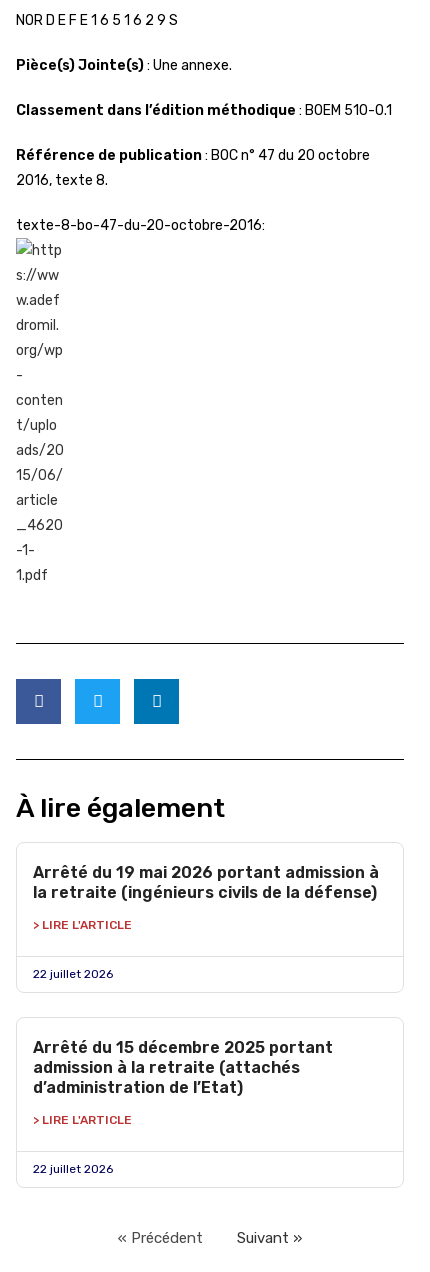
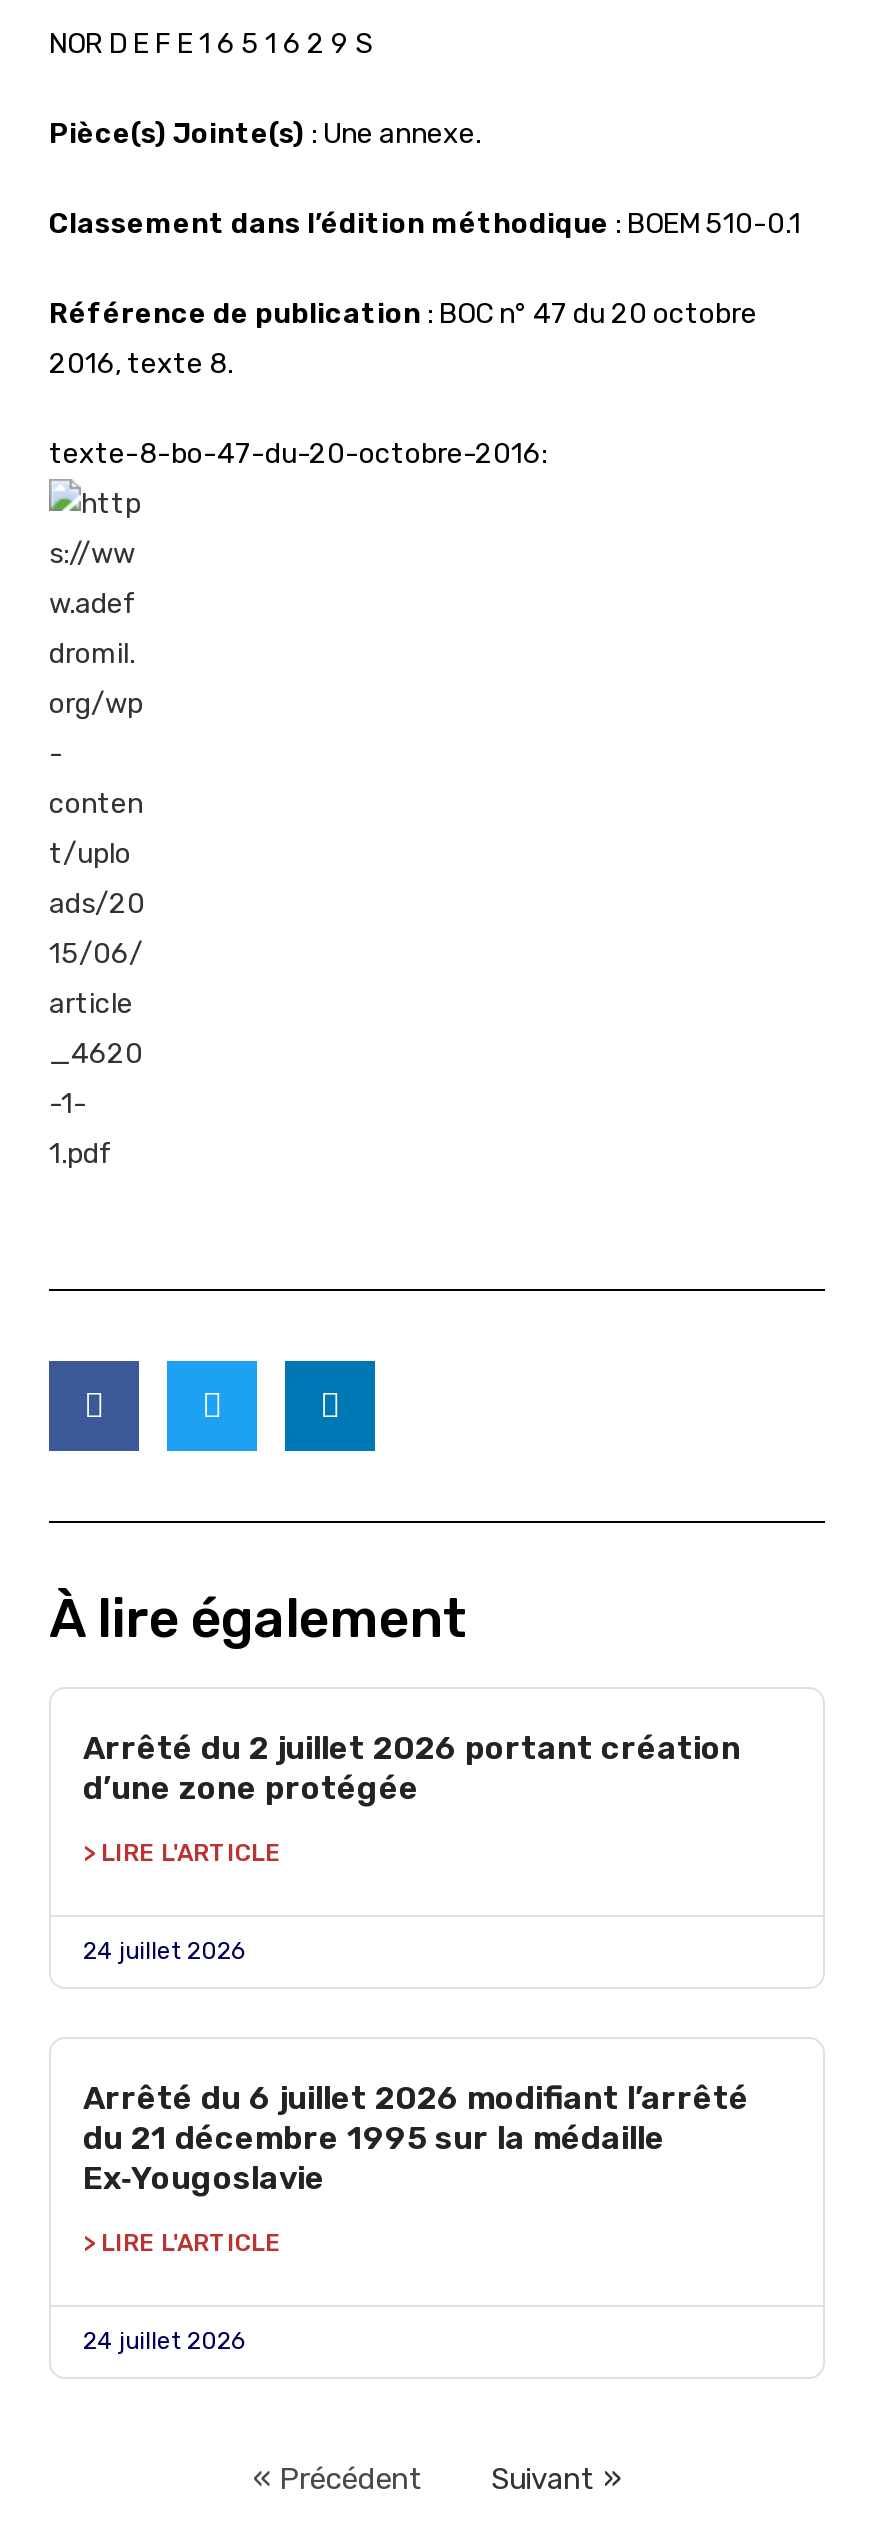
- Arrêté du 19 mai 2026 portant admission à
- la retraite (ingénieurs civils de la défense)
+ Arrêté du 2 juillet 2026 portant création
+ d’une zone protégée

- 22 juillet 2026
+ 24 juillet 2026

- Arrêté du 15 décembre 2025 portant
- admission à la retraite (attachés
- d’administration de l’Etat)
+ Arrêté du 6 juillet 2026 modifiant l’arrêté
+ du 21 décembre 1995 sur la médaille
+ Ex‑Yougoslavie

- 22 juillet 2026
+ 24 juillet 2026
